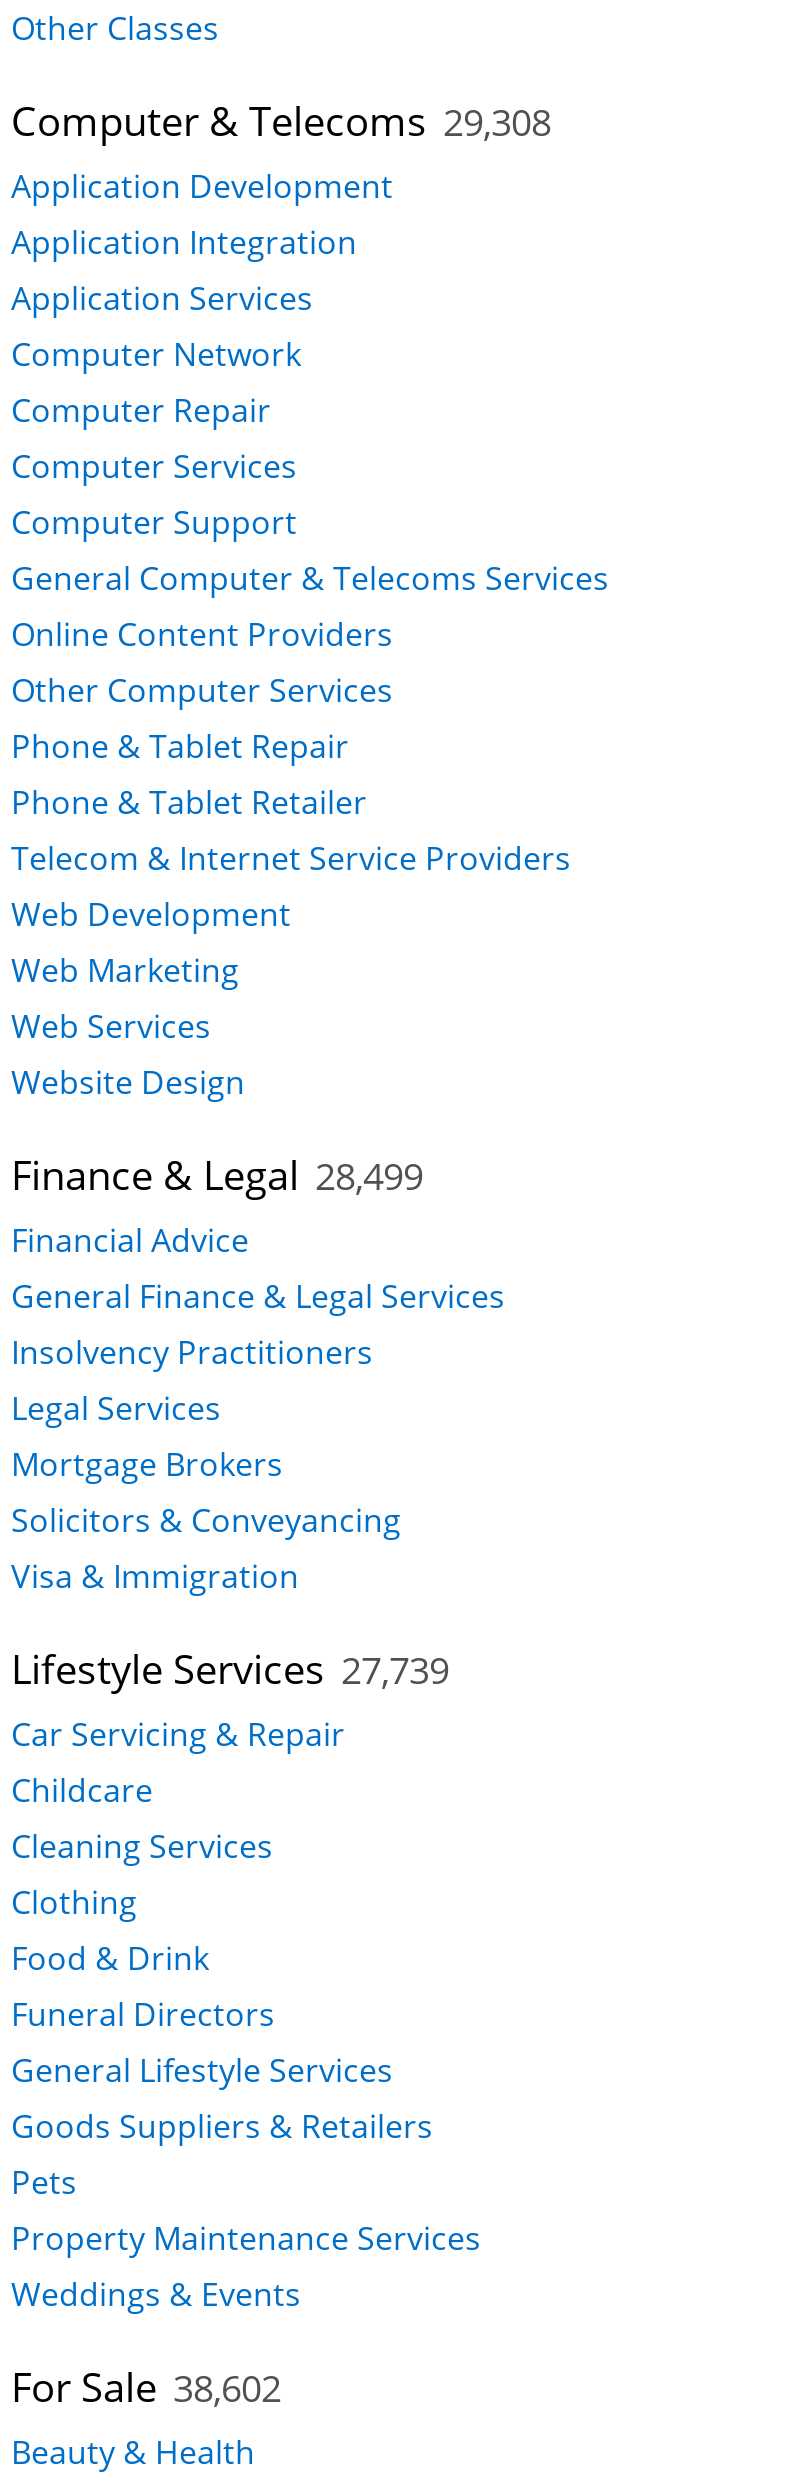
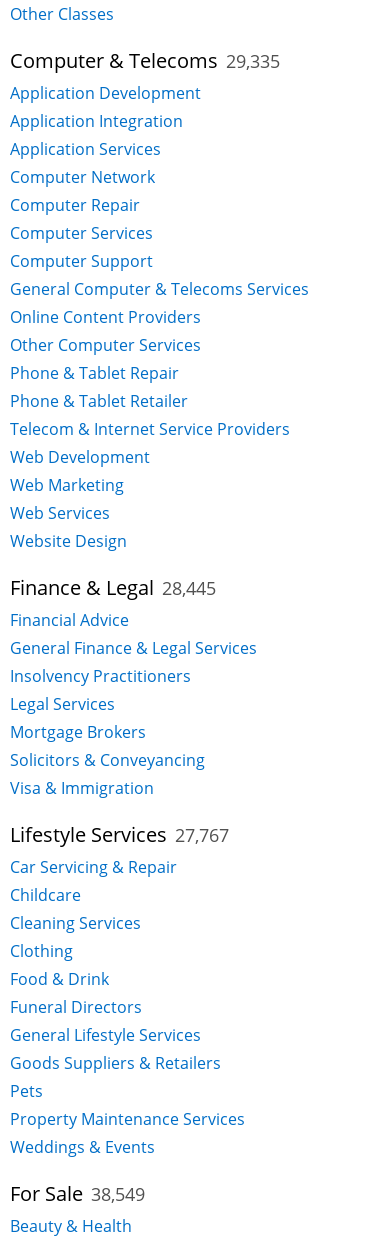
- Computer & Telecoms 29,308
+ Computer & Telecoms 29,335

- Finance & Legal 28,499
+ Finance & Legal 28,445

- Lifestyle Services 27,739
+ Lifestyle Services 27,767

- For Sale 38,602
+ For Sale 38,549
